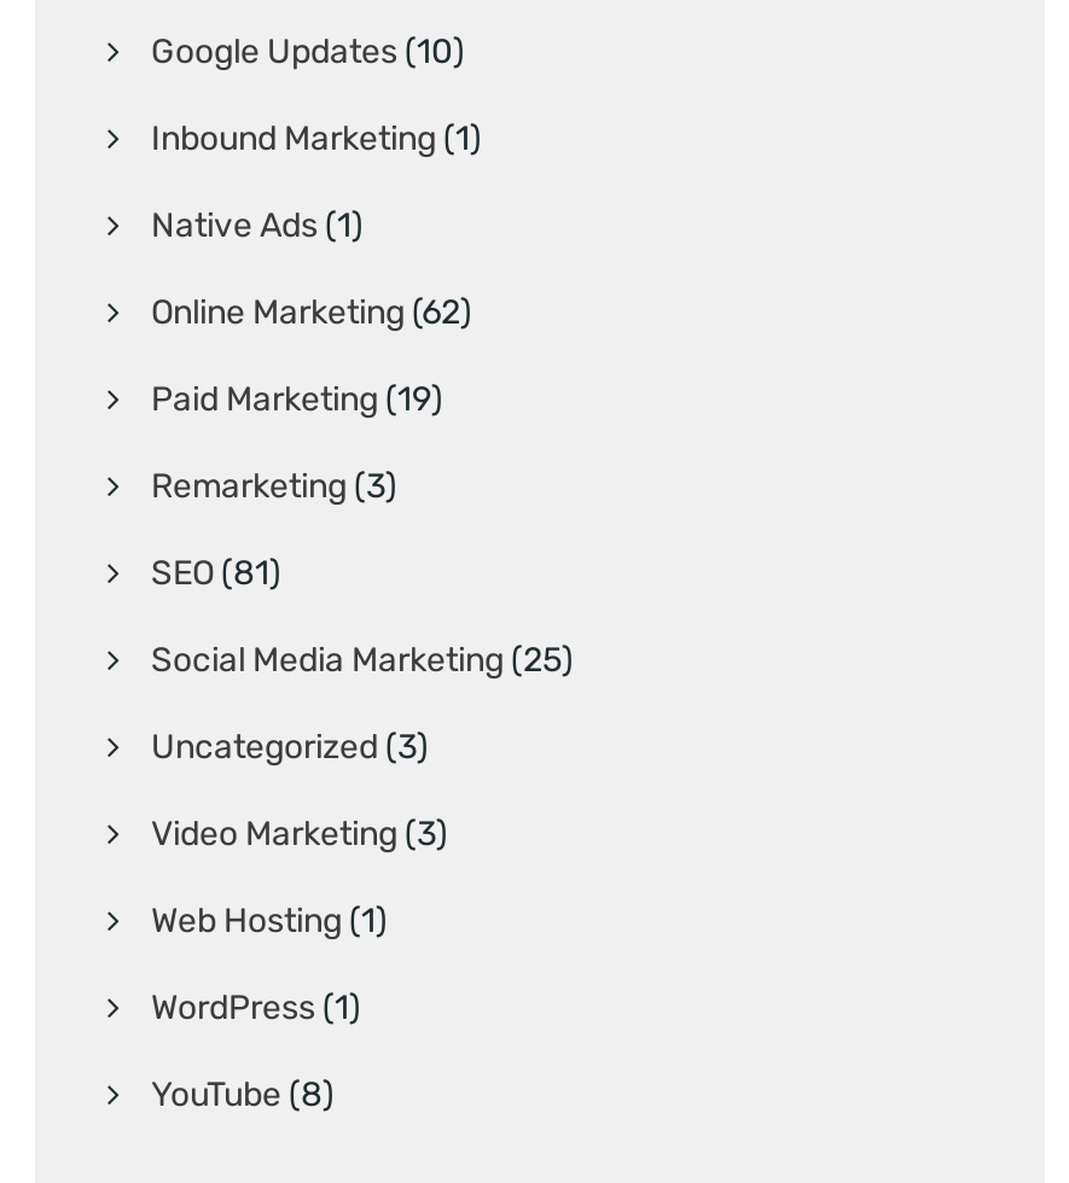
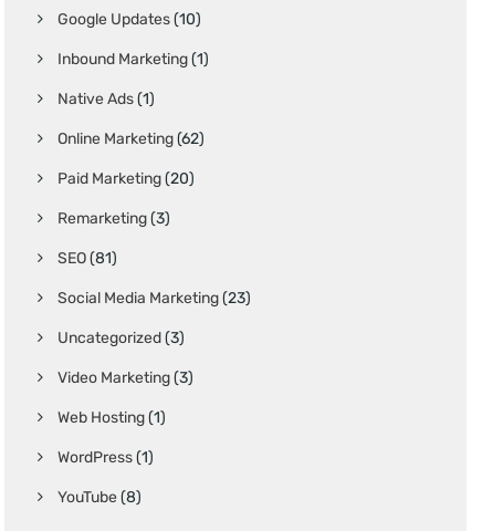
- Paid Marketing (19)
+ Paid Marketing (20)

- Social Media Marketing (25)
+ Social Media Marketing (23)
